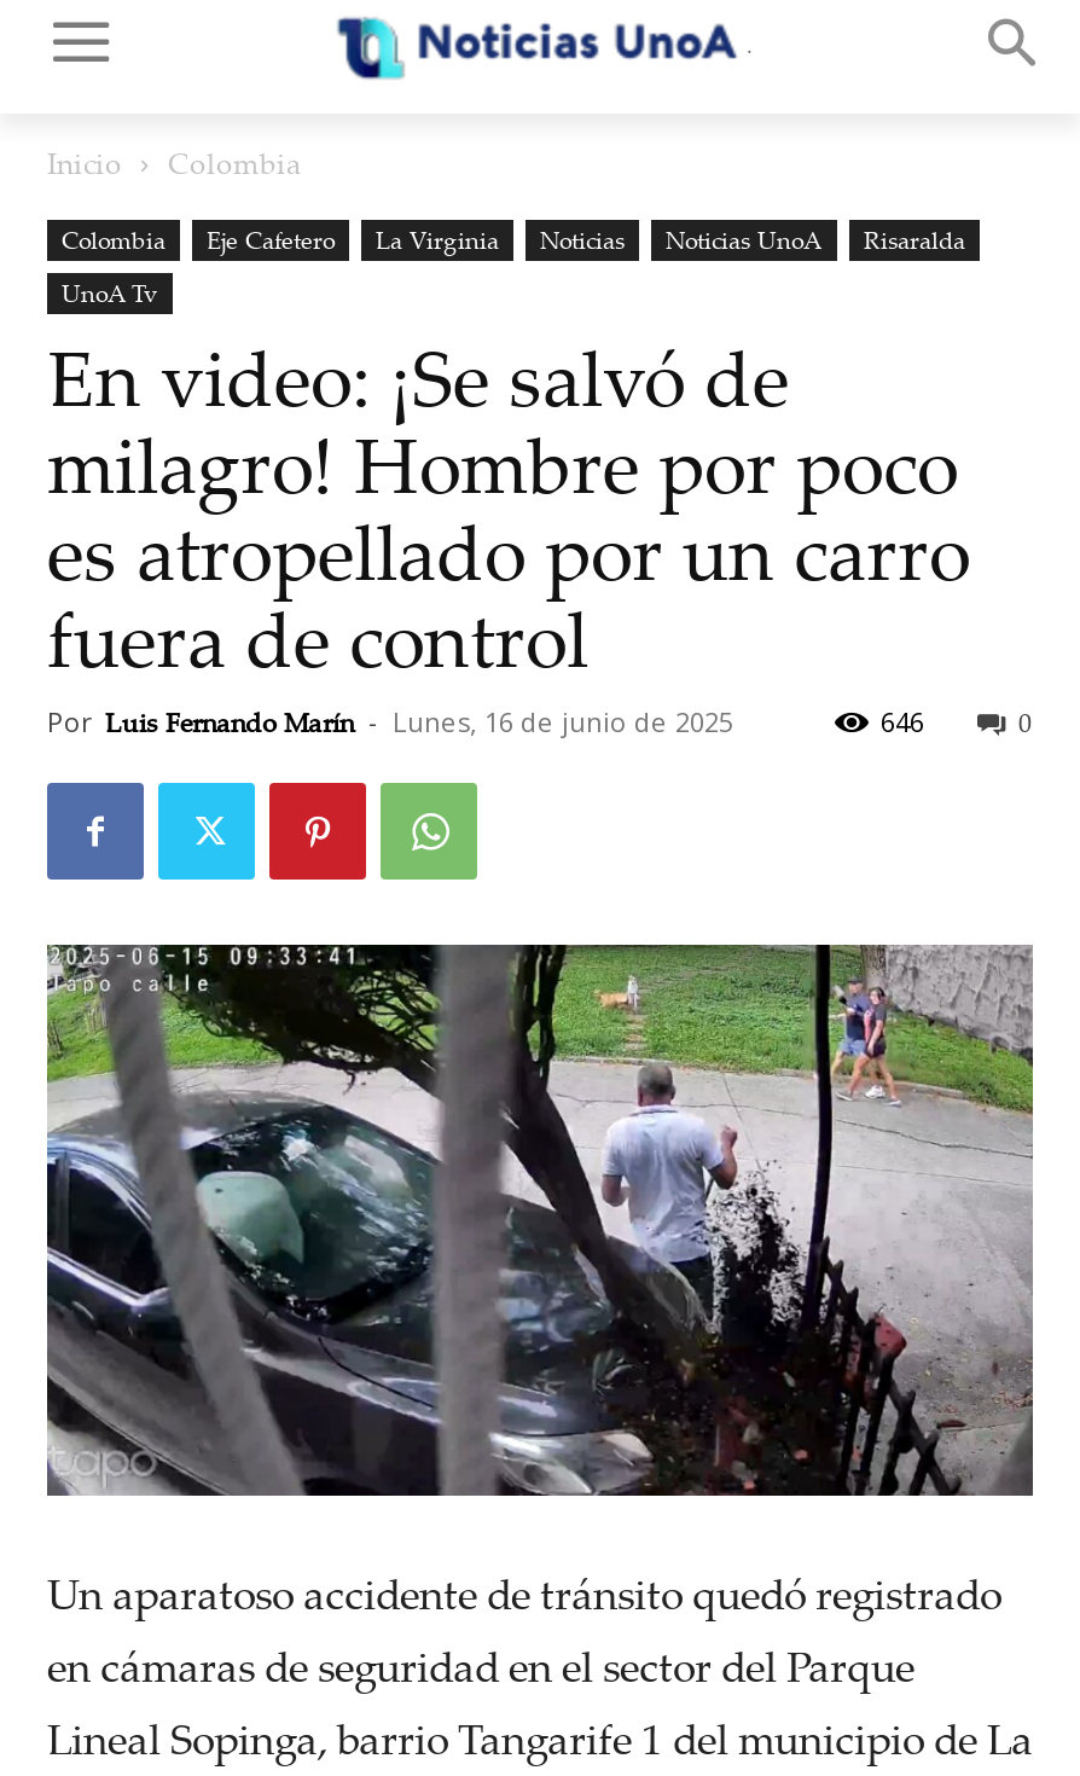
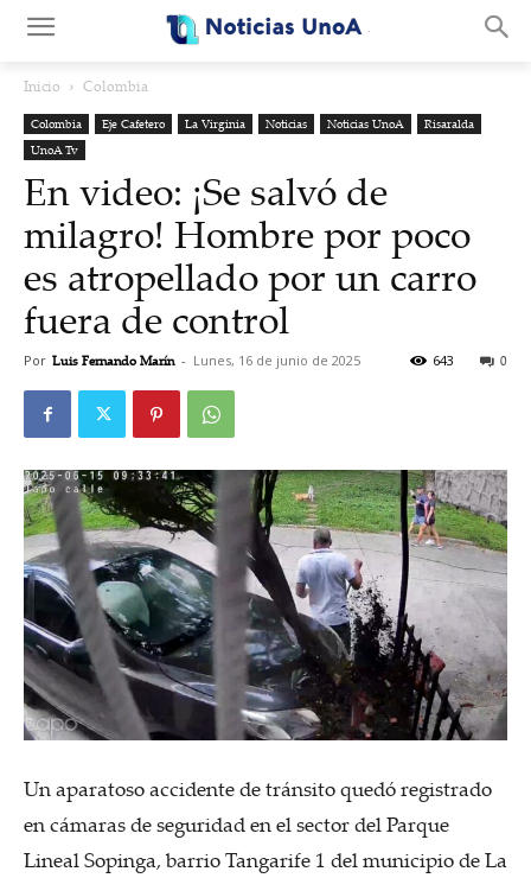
- 646
+ 643
